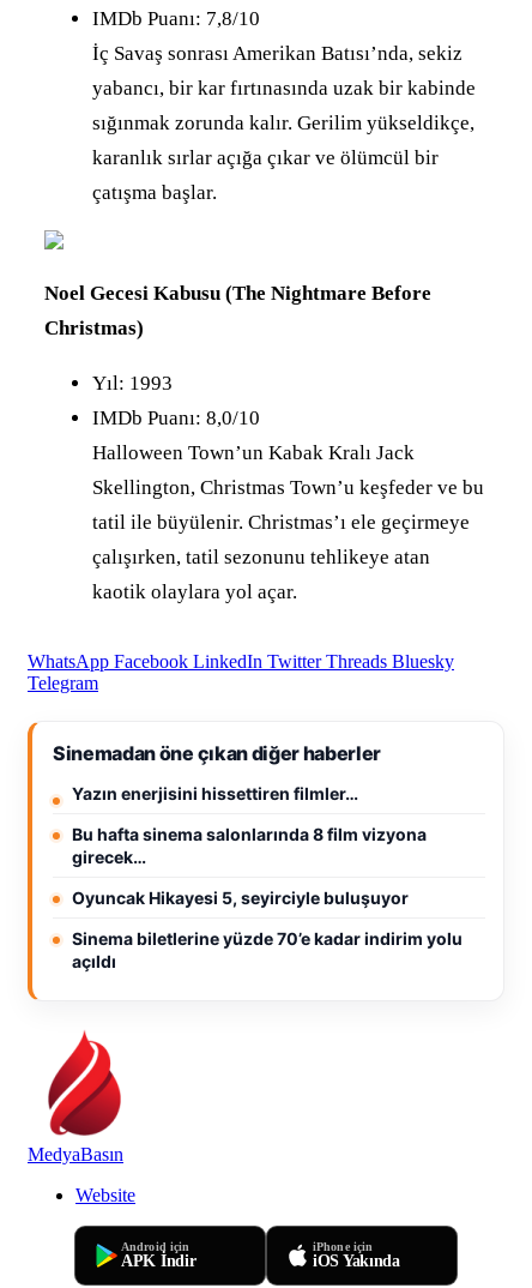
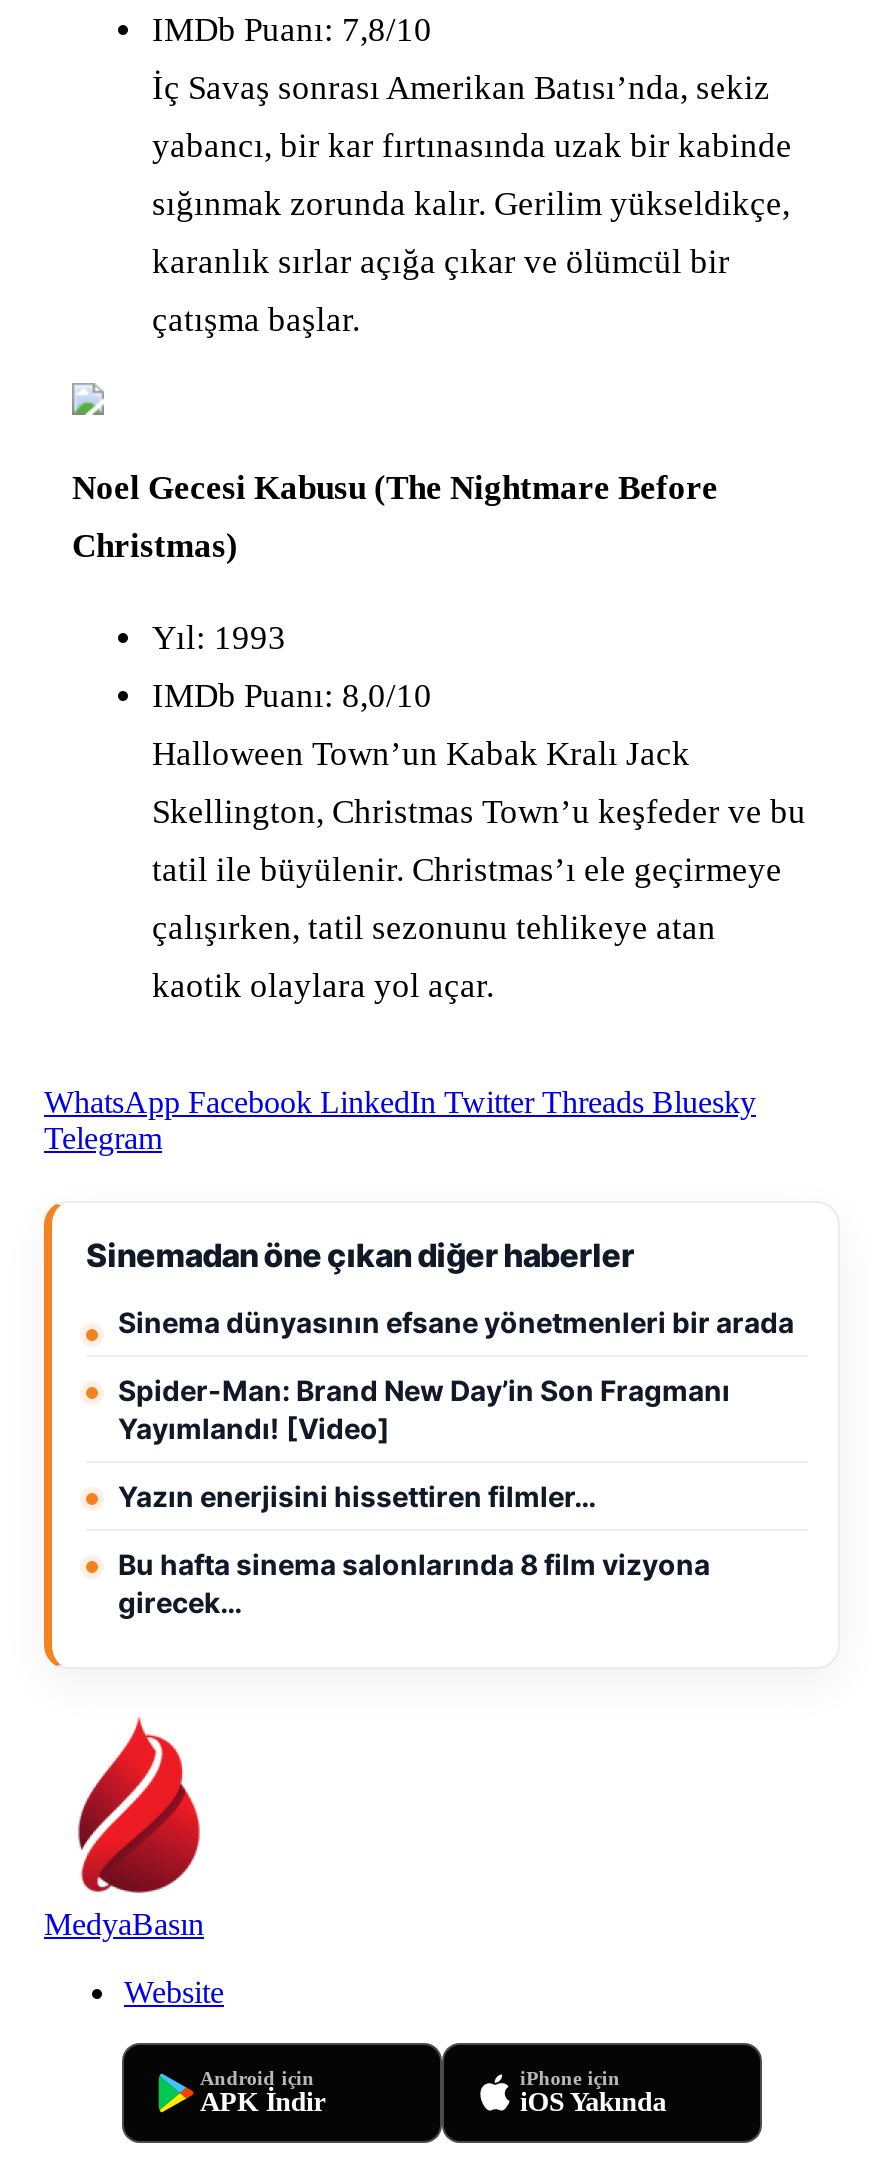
+ Sinema dünyasının efsane yönetmenleri bir arada
+ Spider-Man: Brand New Day’in Son Fragmanı
+ Yayımlandı! [Video]

moved down: Yazın enerjisini hissettiren filmler… | Bu hafta sinema salonlarında 8 film vizyona | girecek…

- Oyuncak Hikayesi 5, seyirciyle buluşuyor
- Sinema biletlerine yüzde 70’e kadar indirim yolu
- açıldı
